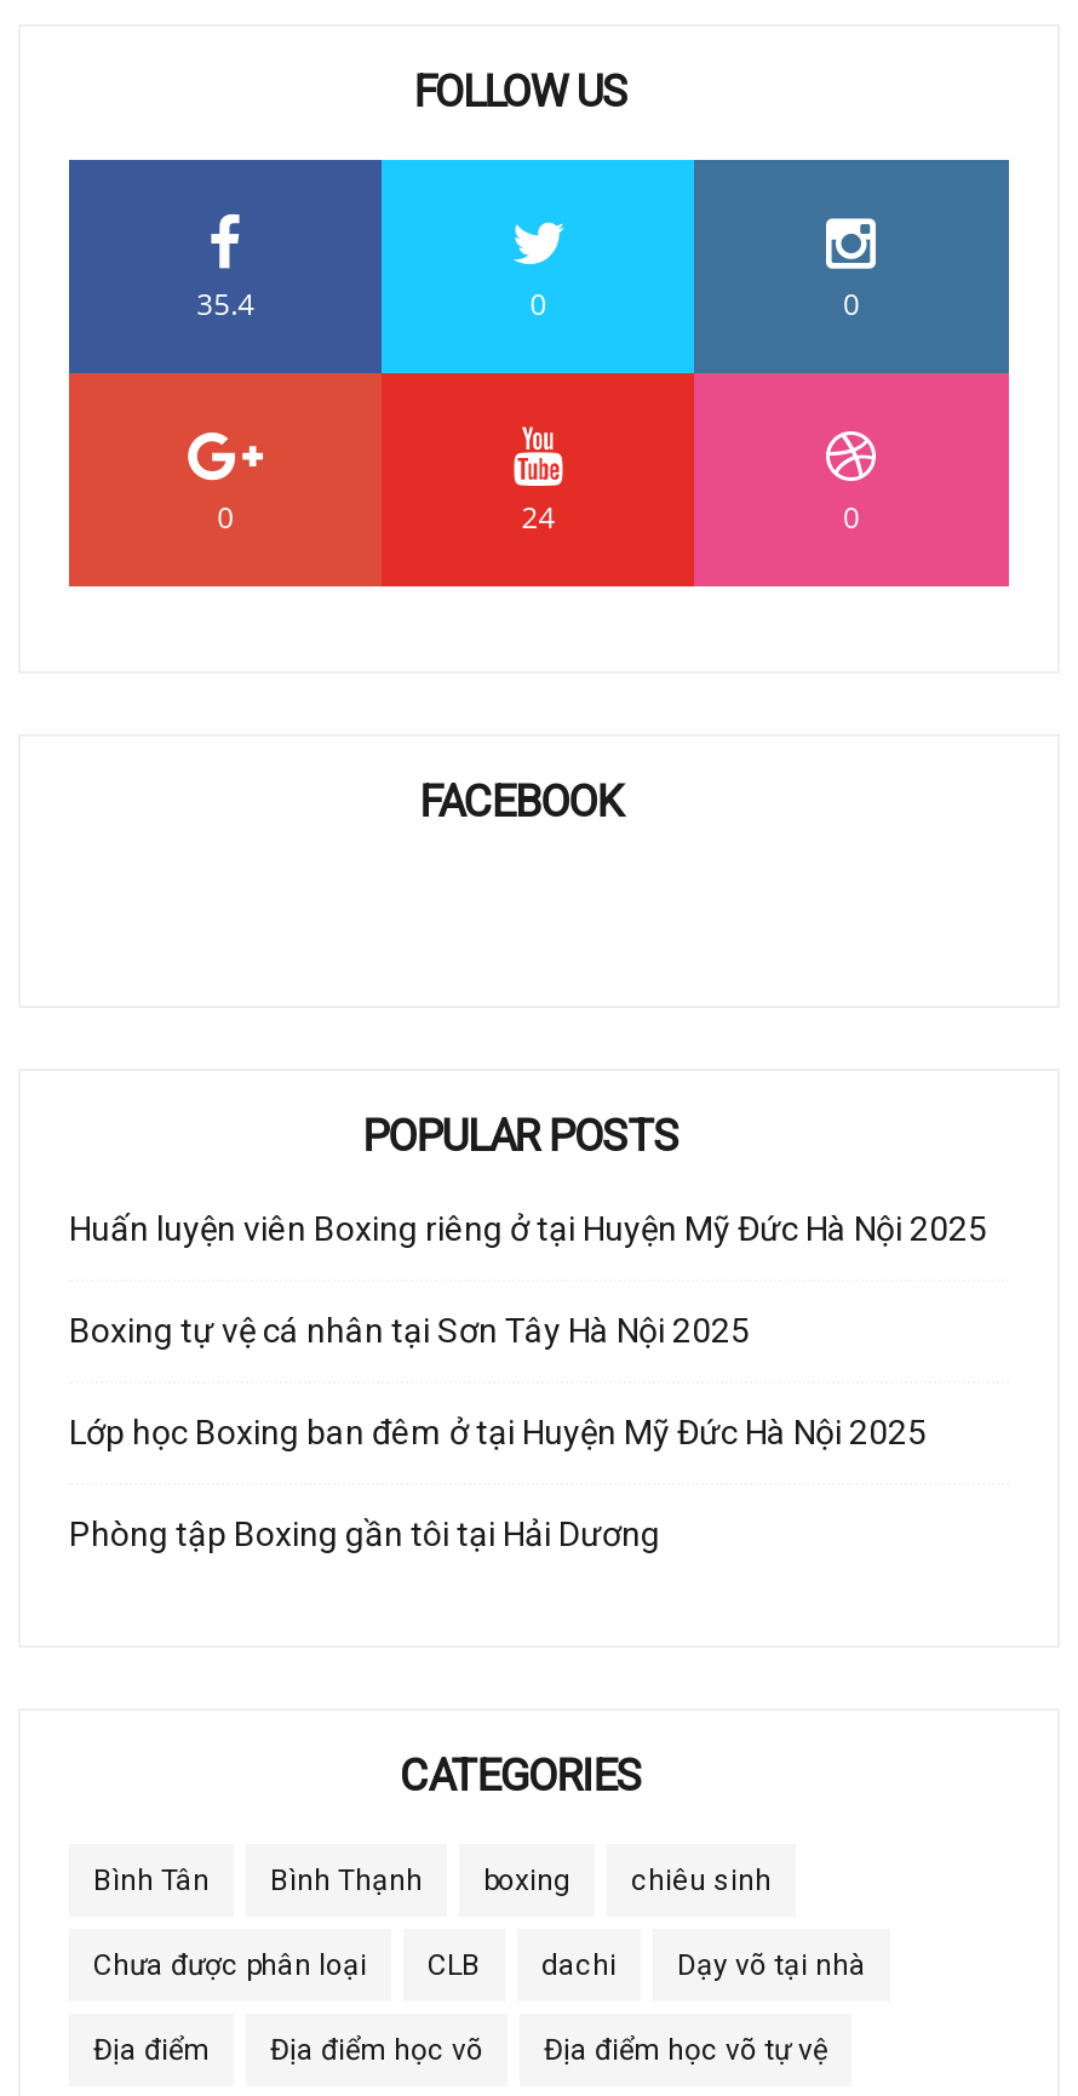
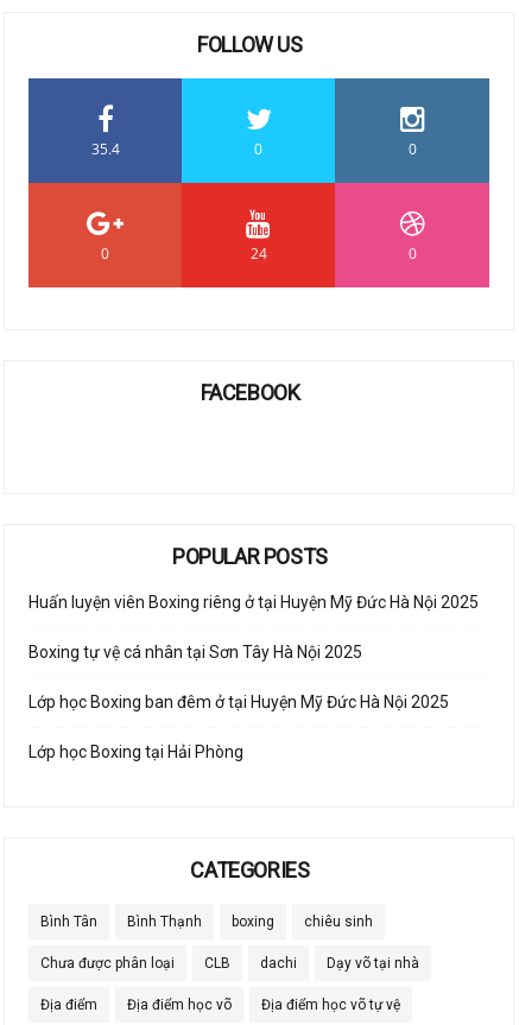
- Phòng tập Boxing gần tôi tại Hải Dương
+ Lớp học Boxing tại Hải Phòng
